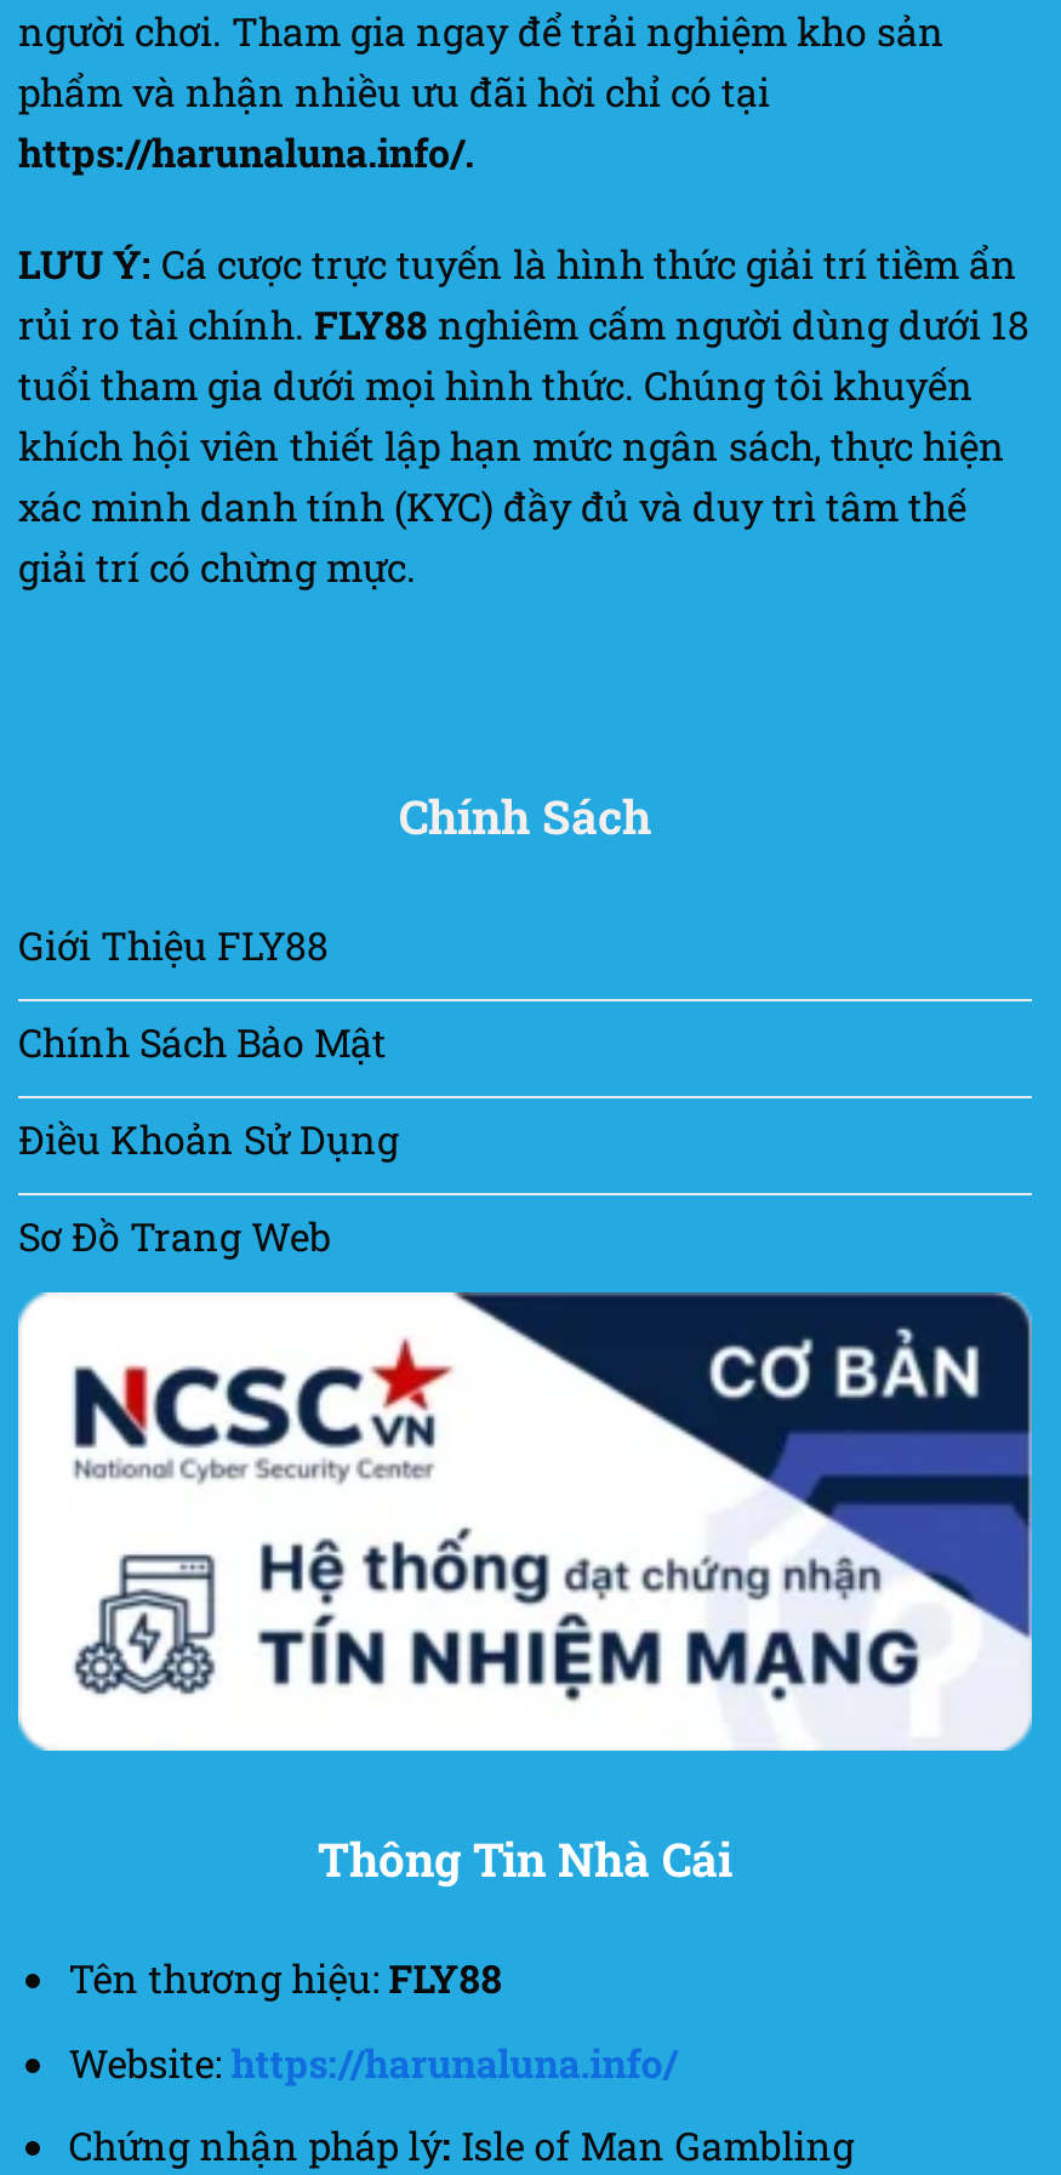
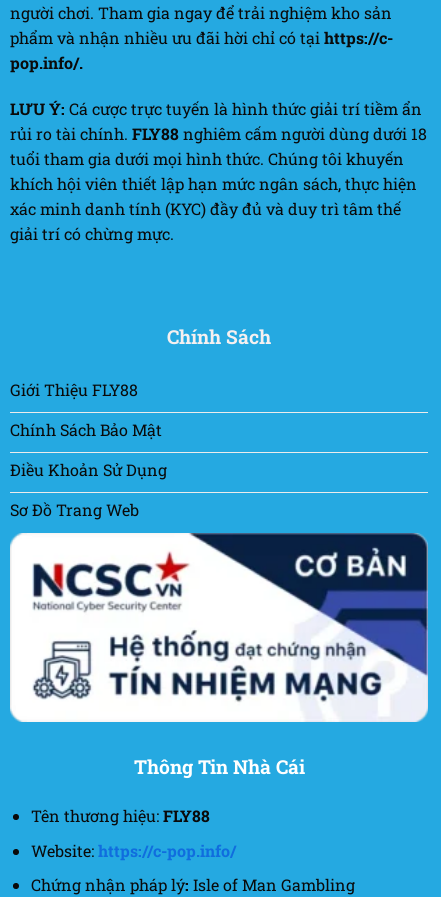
- phẩm và nhận nhiều ưu đãi hời chỉ có tại
- https://harunaluna.info/.
+ phẩm và nhận nhiều ưu đãi hời chỉ có tại https://c-
+ pop.info/.

- Website: https://harunaluna.info/
+ Website: https://c-pop.info/
